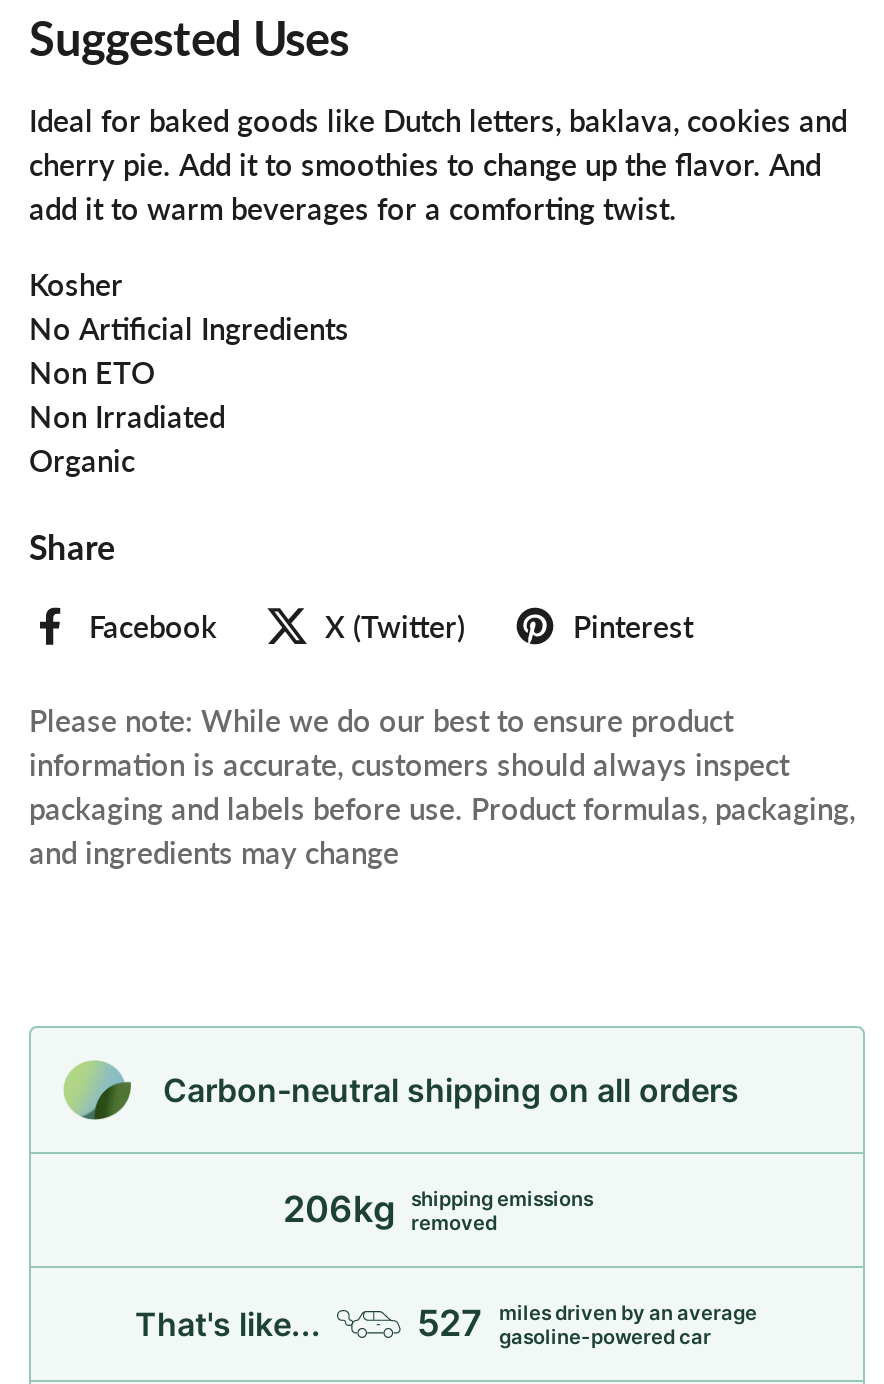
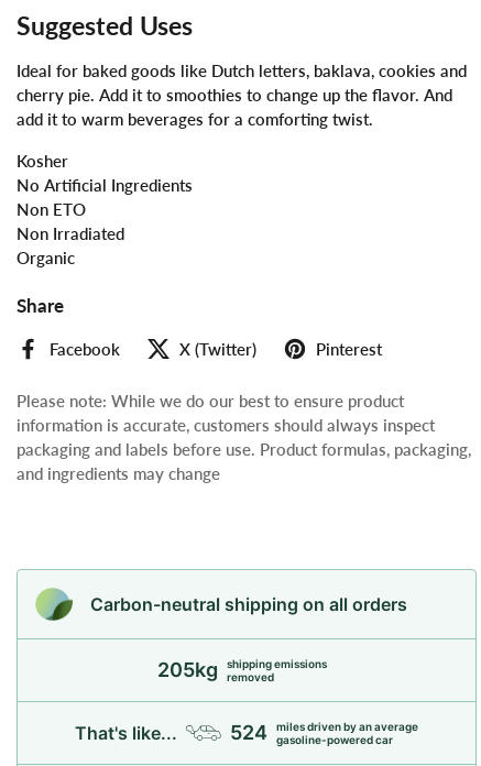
- 206kg shipping emissions removed
+ 205kg shipping emissions removed

- 527 miles driven by an average gasoline-powered car
+ 524 miles driven by an average gasoline-powered car
